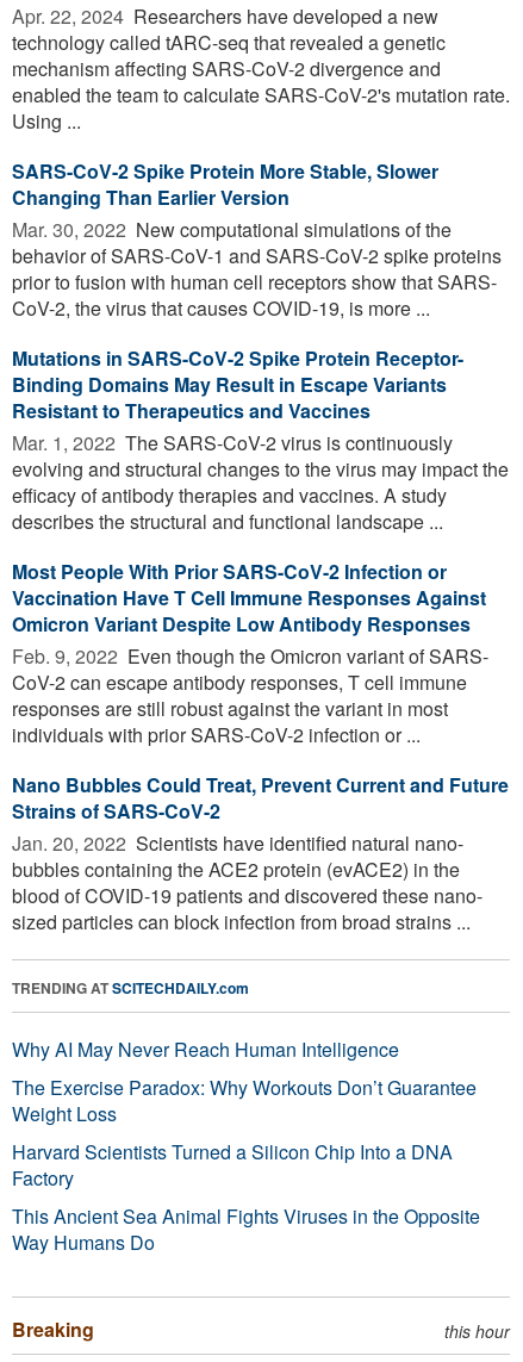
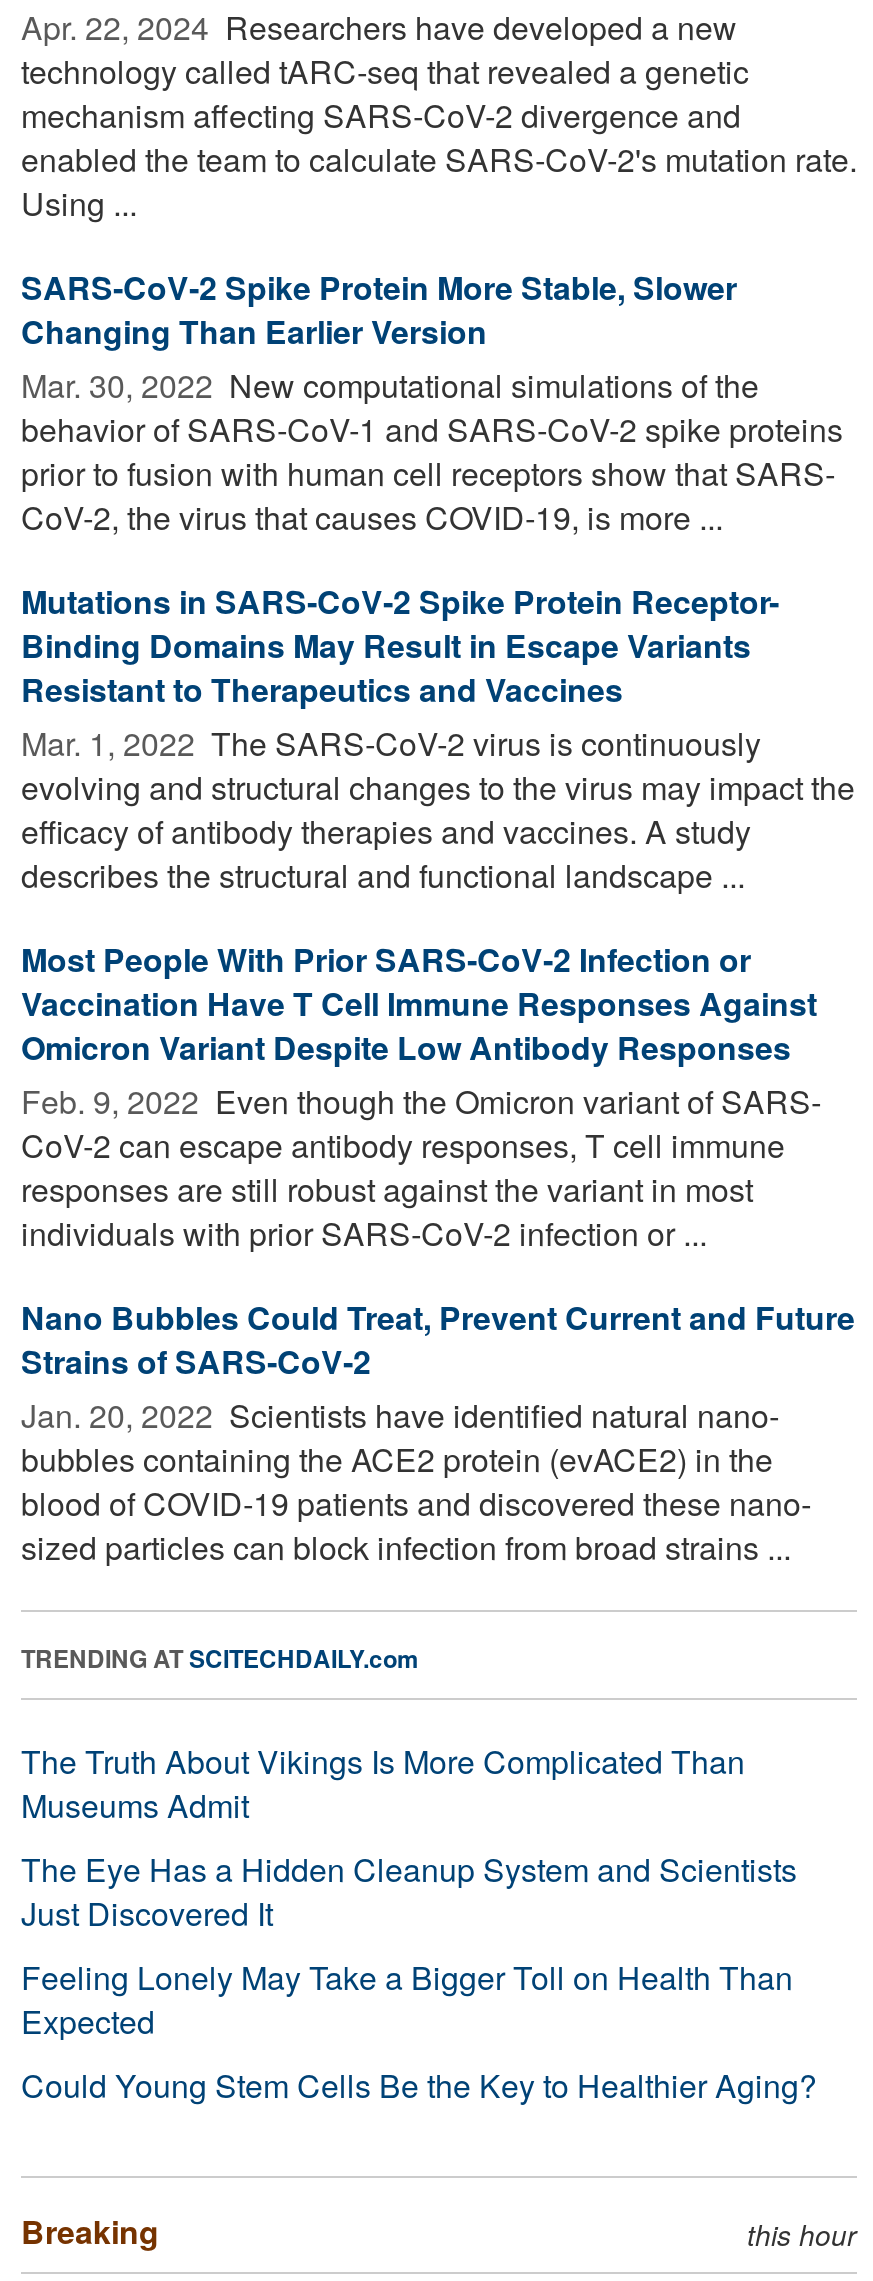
- Why AI May Never Reach Human Intelligence
- The Exercise Paradox: Why Workouts Don’t Guarantee
- Weight Loss
- Harvard Scientists Turned a Silicon Chip Into a DNA
- Factory
- This Ancient Sea Animal Fights Viruses in the Opposite
- Way Humans Do
+ The Truth About Vikings Is More Complicated Than
+ Museums Admit
+ The Eye Has a Hidden Cleanup System and Scientists
+ Just Discovered It
+ Feeling Lonely May Take a Bigger Toll on Health Than
+ Expected
+ Could Young Stem Cells Be the Key to Healthier Aging?
